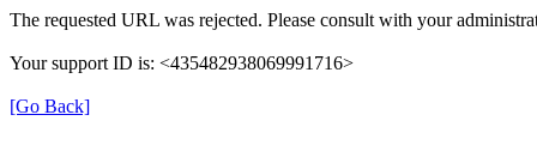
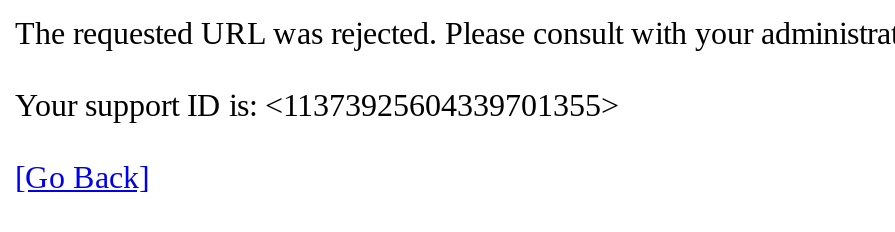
- Your support ID is: <435482938069991716>
+ Your support ID is: <11373925604339701355>
